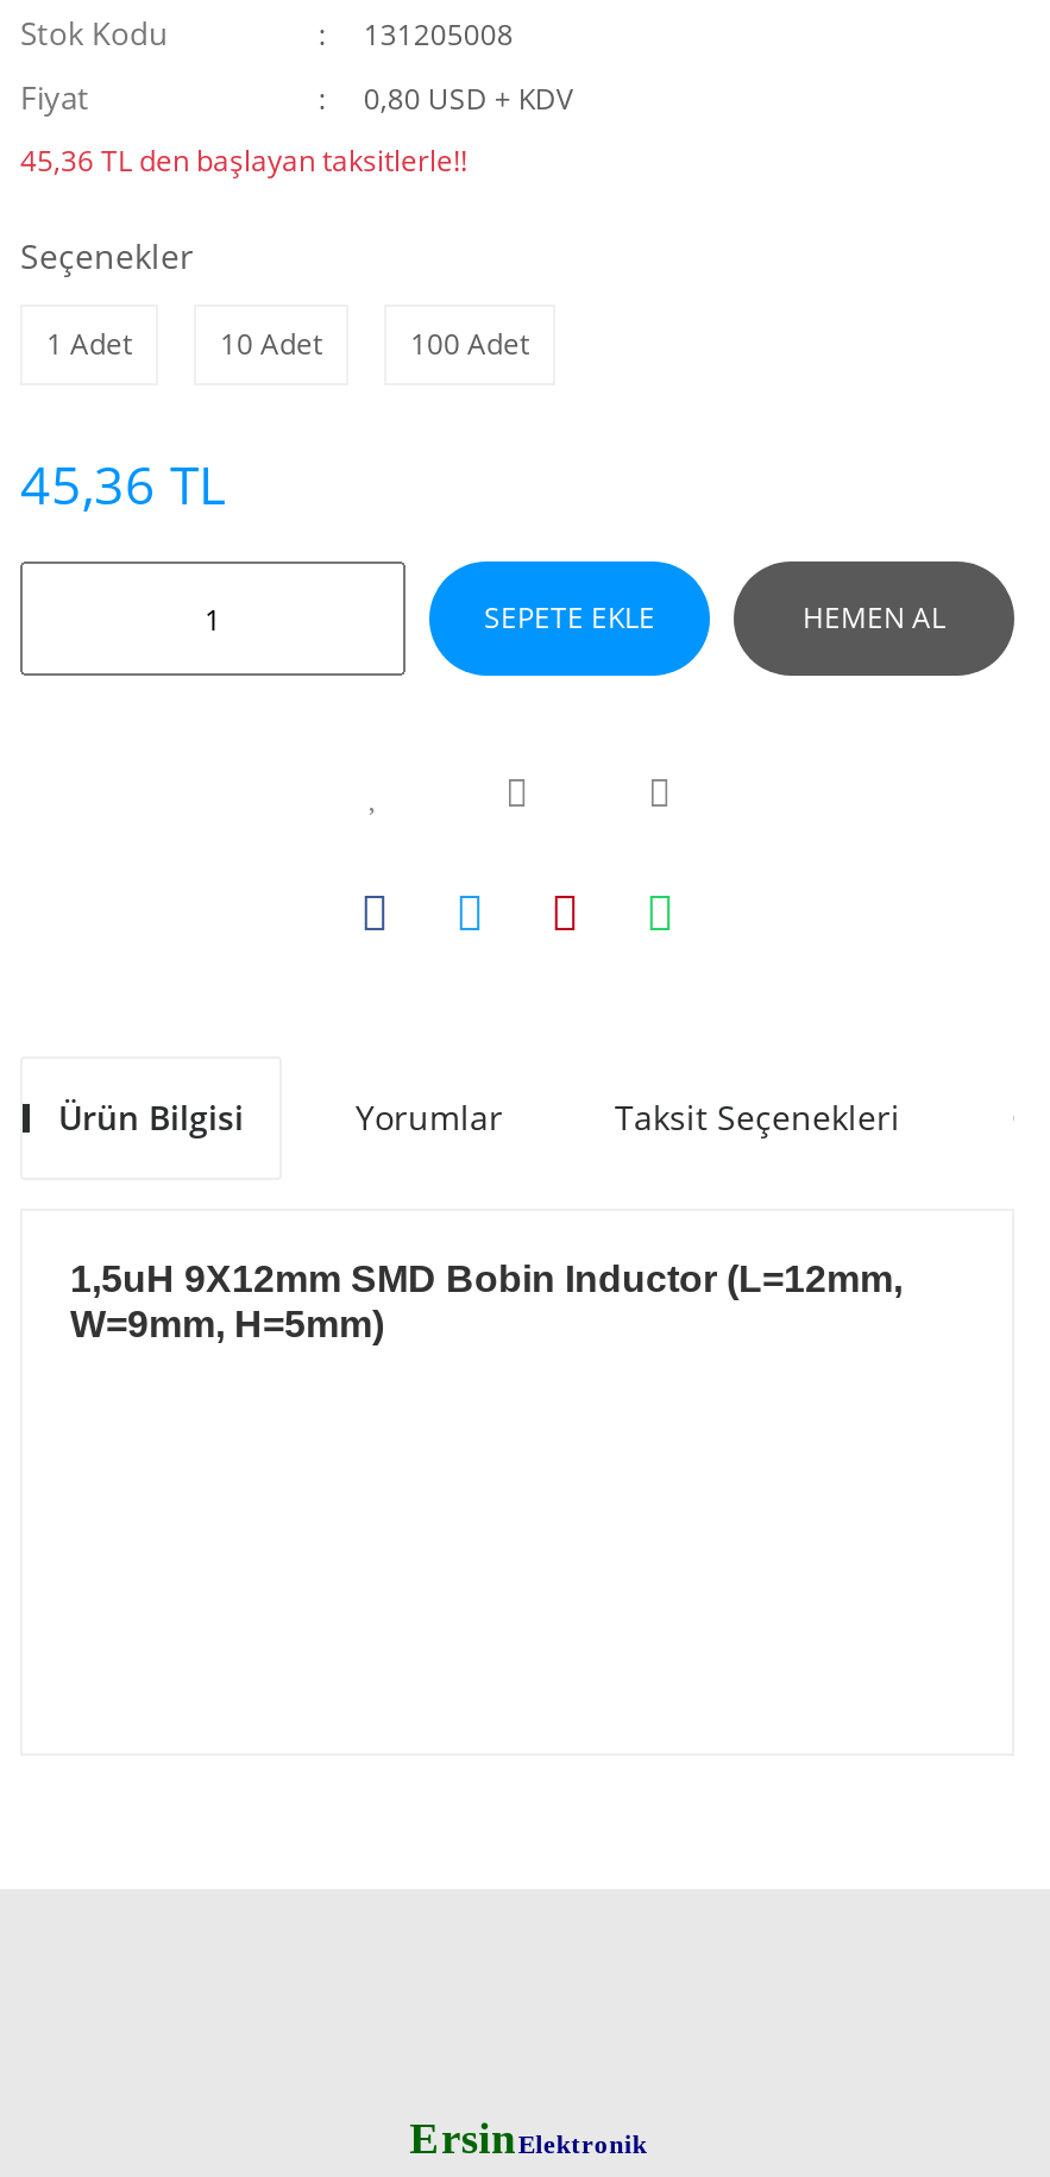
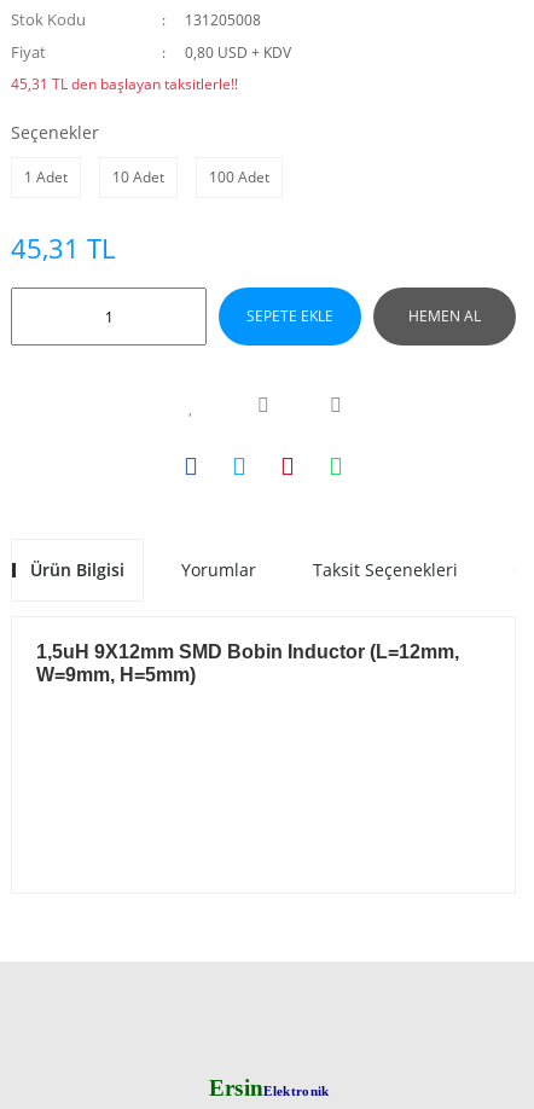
- 45,36 TL den başlayan taksitlerle!!
+ 45,31 TL den başlayan taksitlerle!!

- 45,36 TL
+ 45,31 TL
